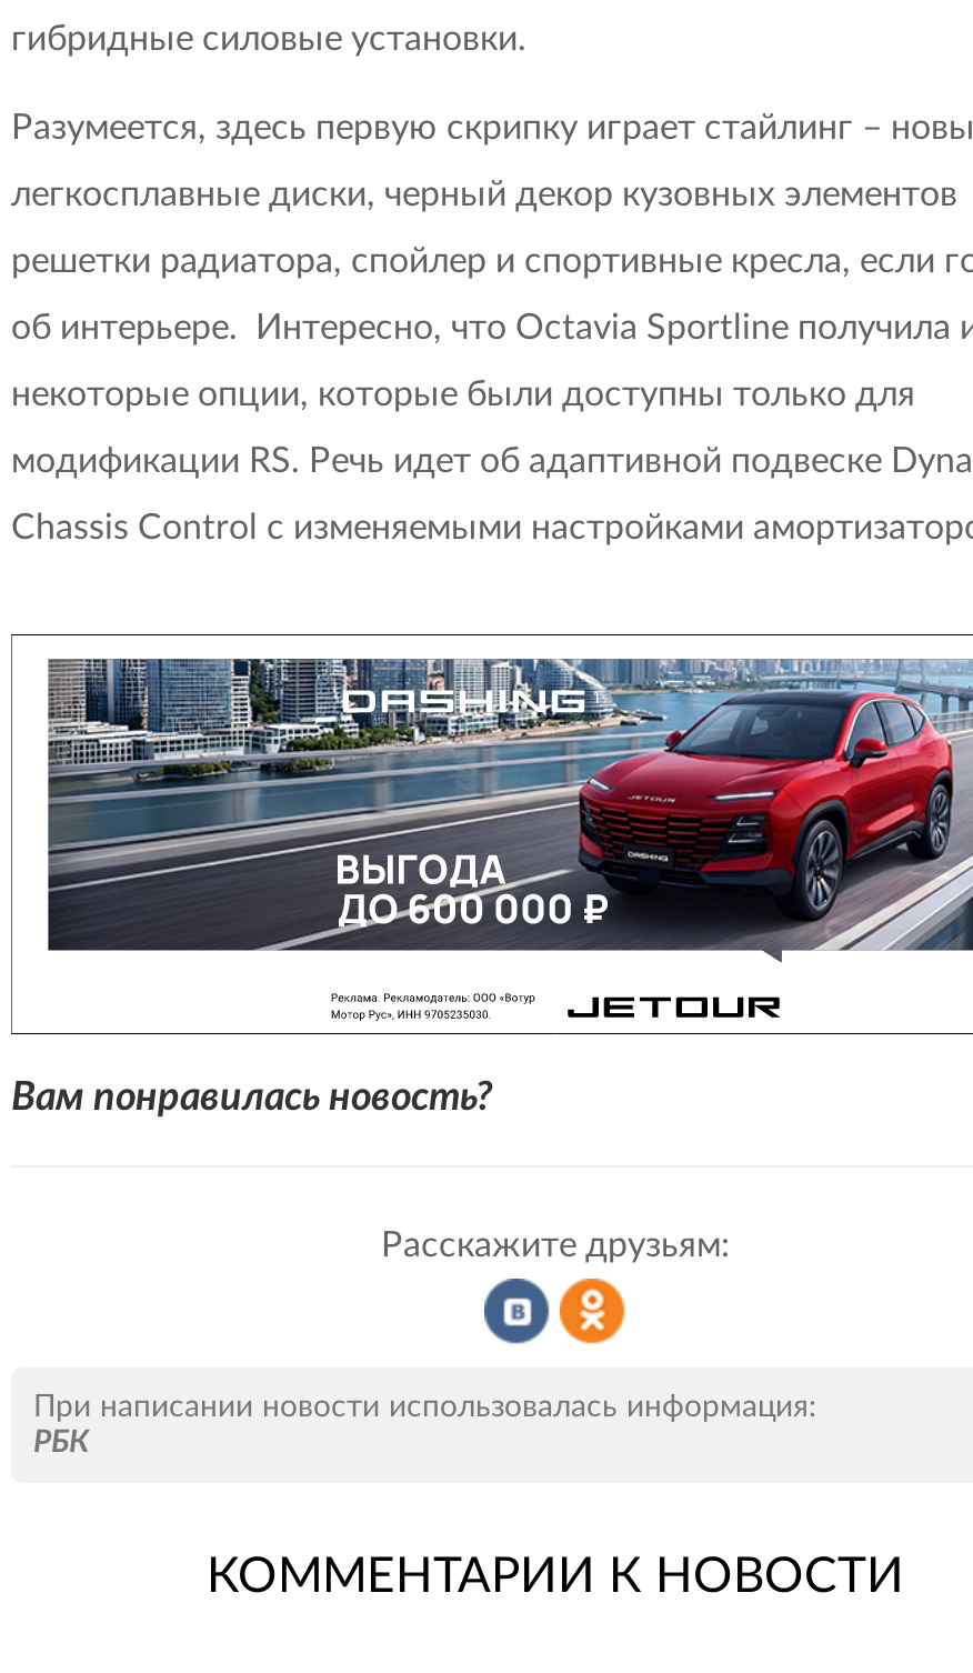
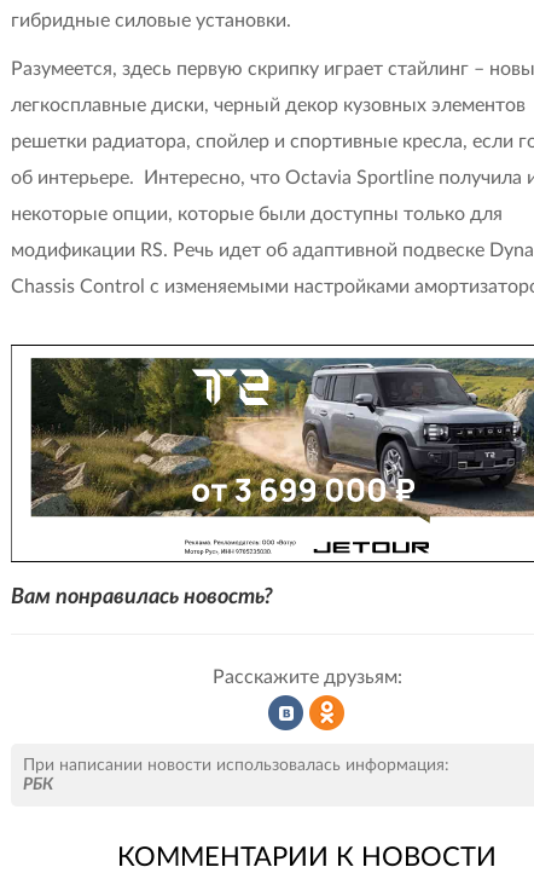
- [image]
+ [image]
